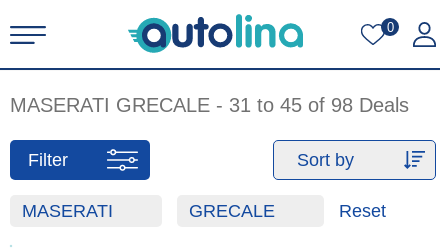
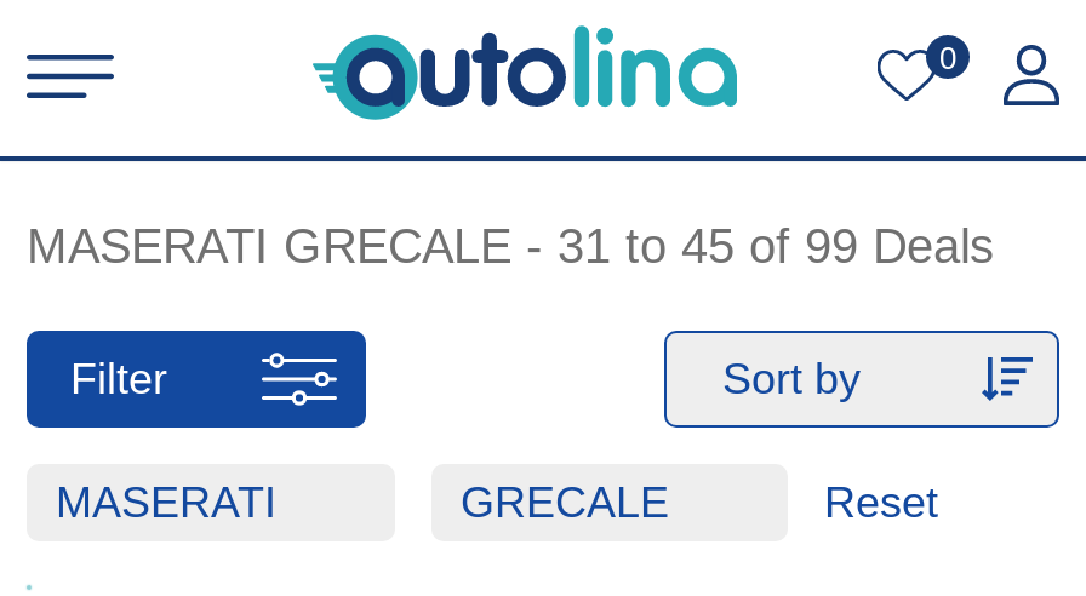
- MASERATI GRECALE - 31 to 45 of 98 Deals
+ MASERATI GRECALE - 31 to 45 of 99 Deals
